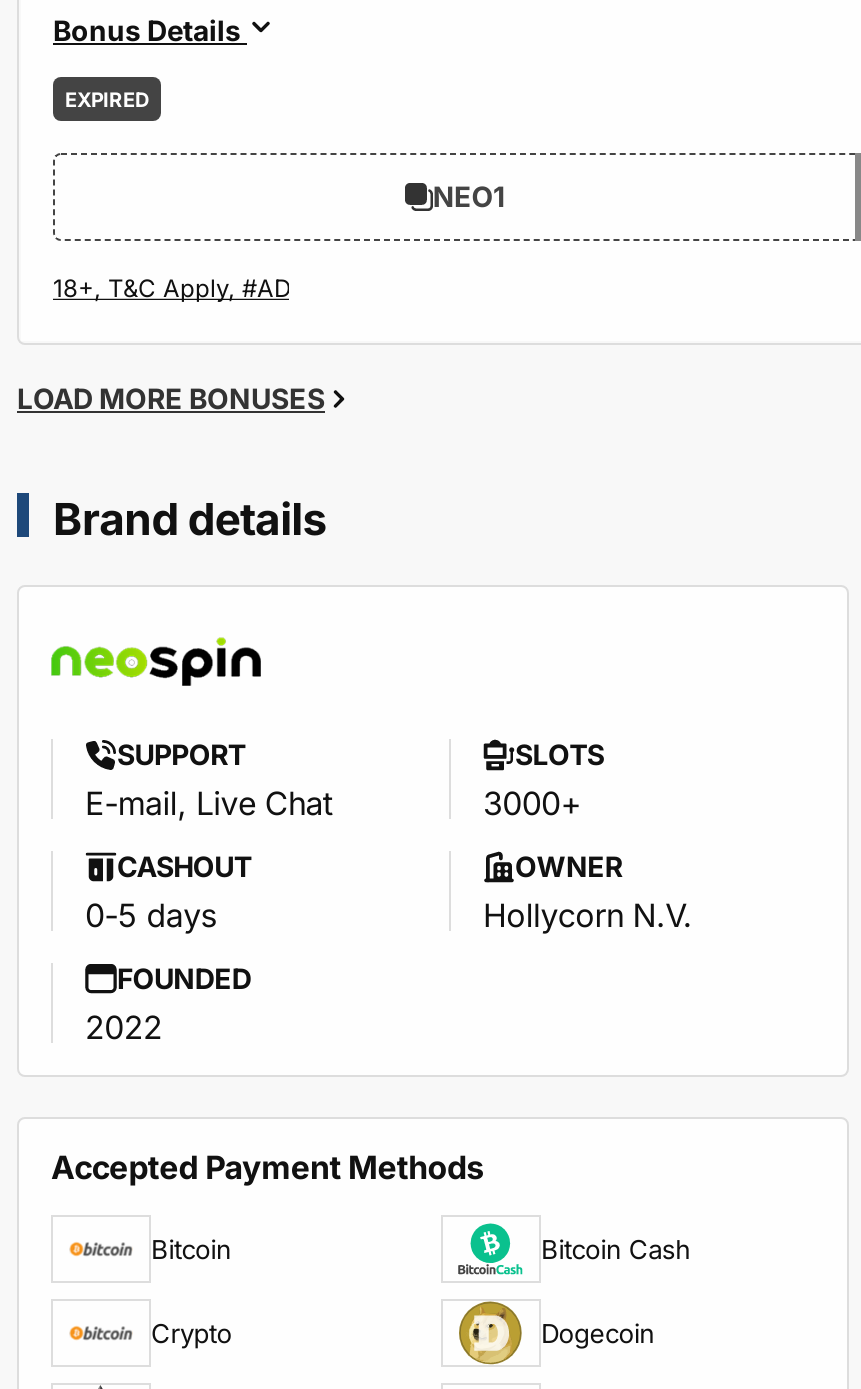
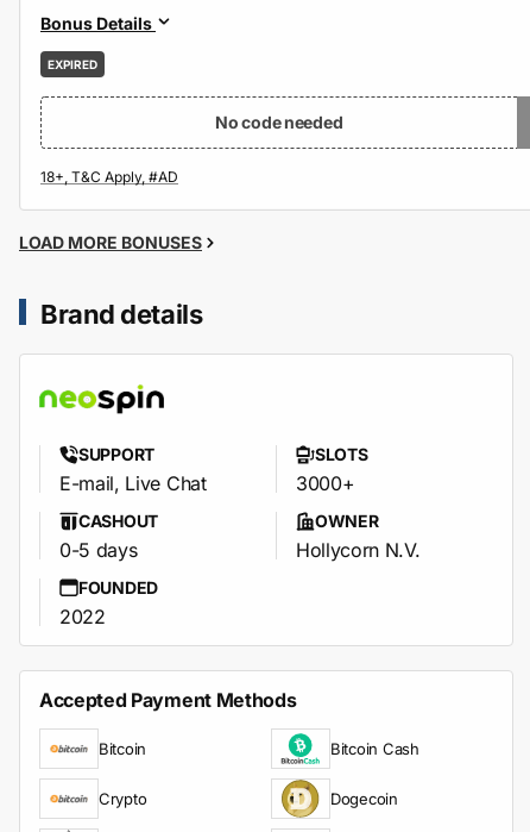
- NEO1
+ No code needed
